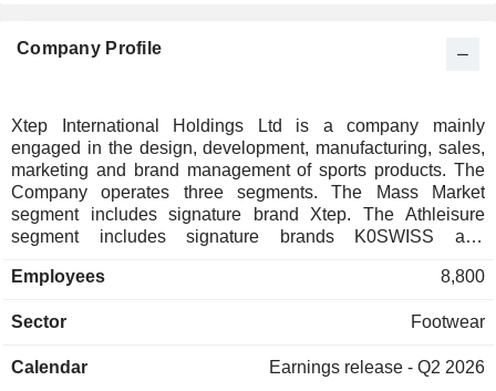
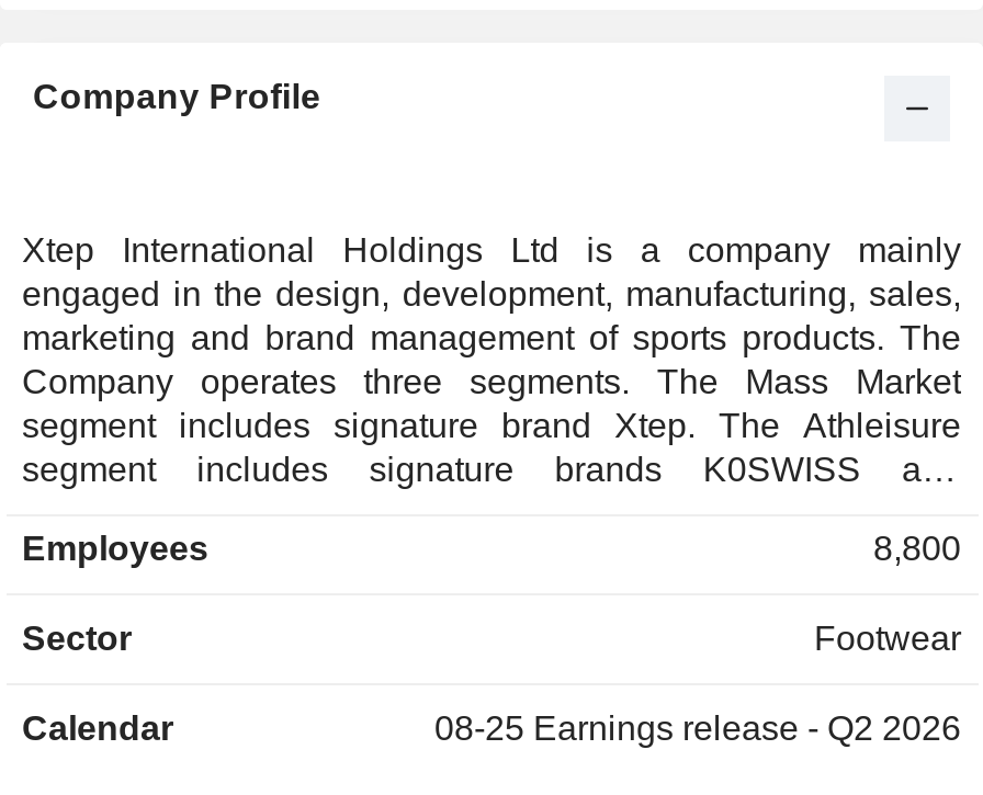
- Earnings release - Q2 2026
+ 08-25 Earnings release - Q2 2026
